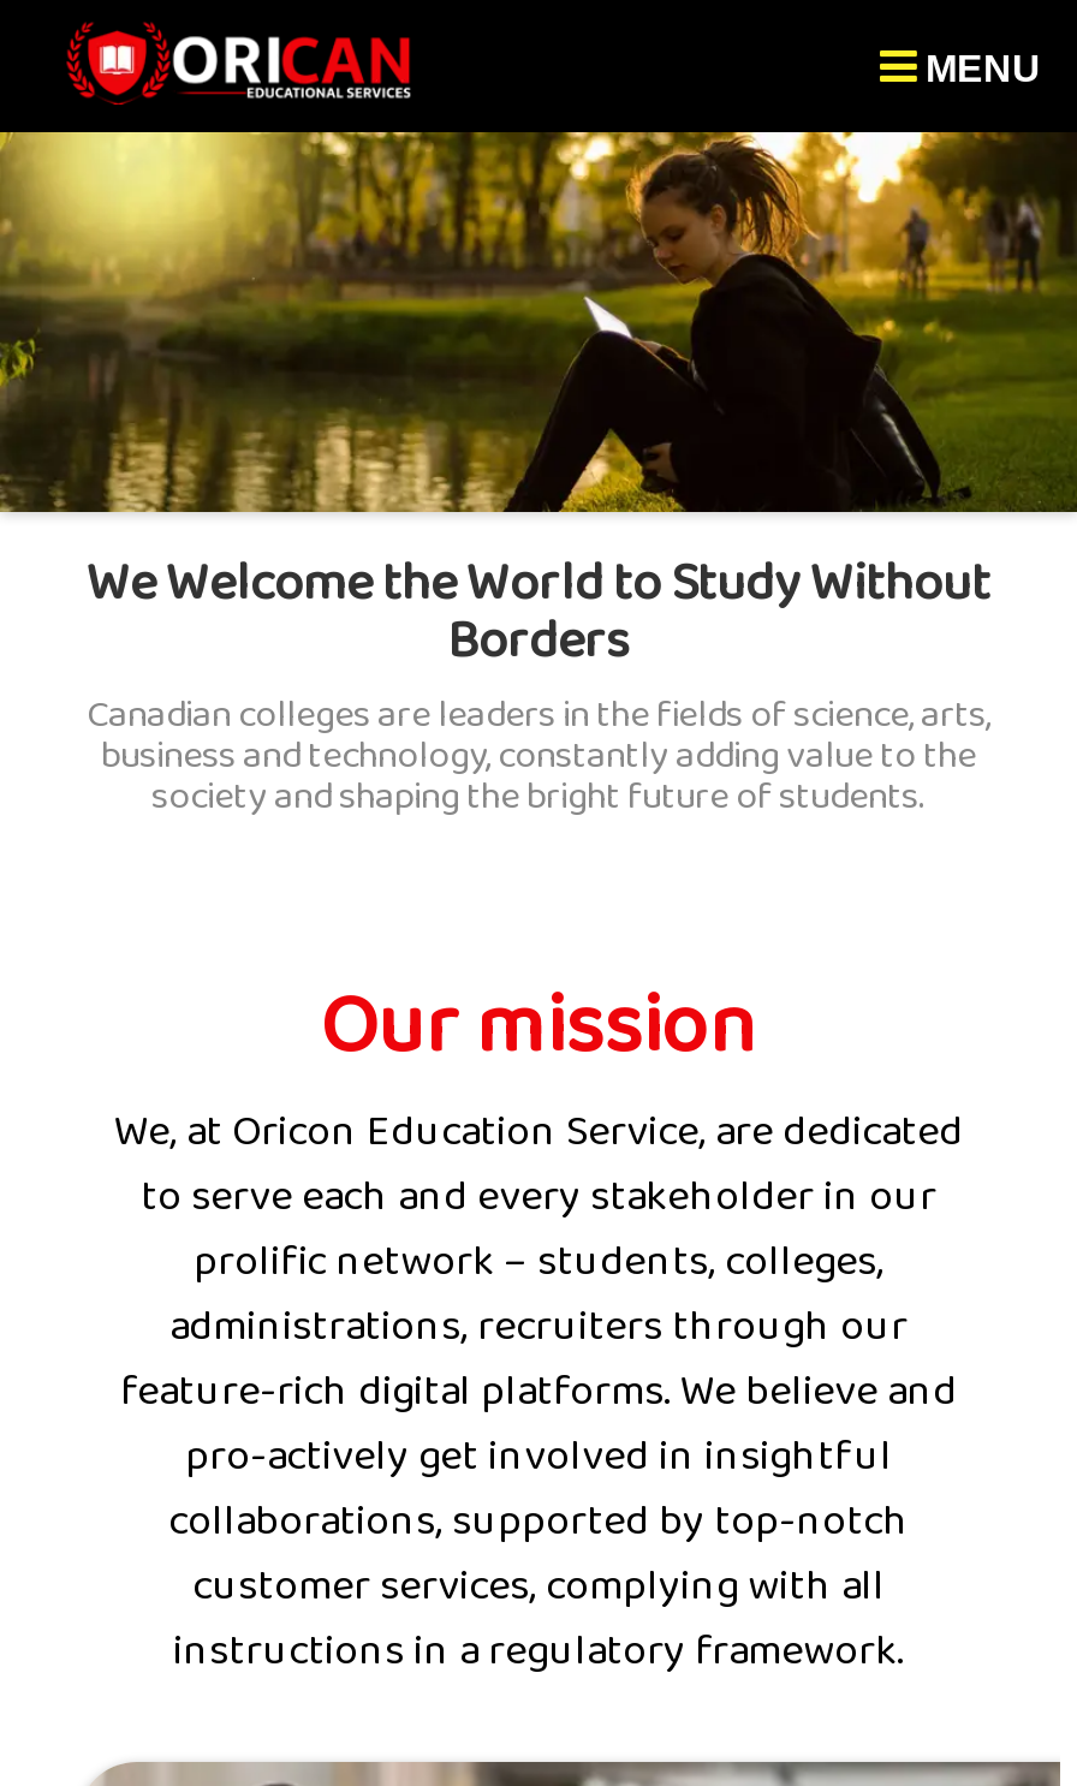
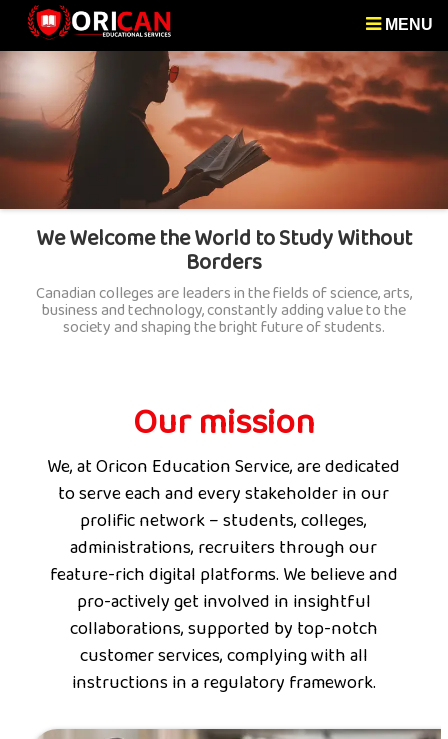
- [image]
+ [image]
